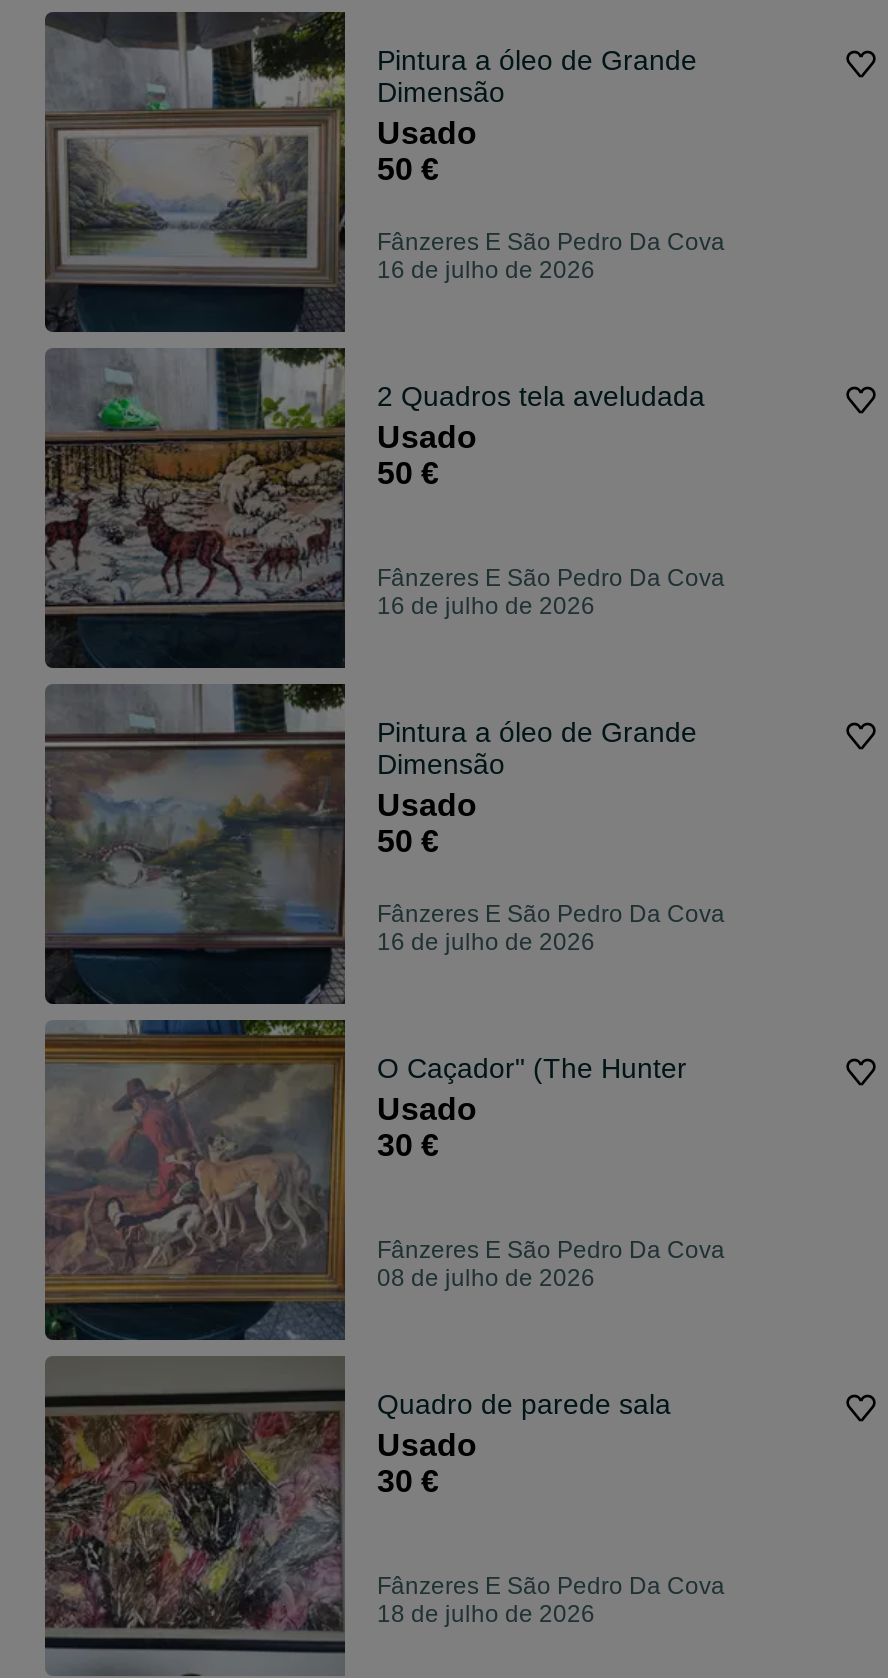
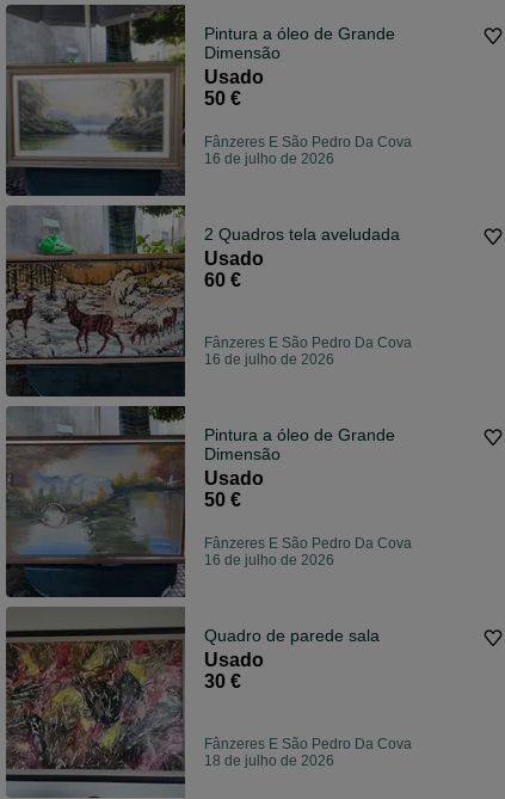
- 50 €
+ 60 €

- [image]
- O Caçador" (The Hunter
- Usado
- 30 €
- Fânzeres E São Pedro Da Cova
- 08 de julho de 2026
